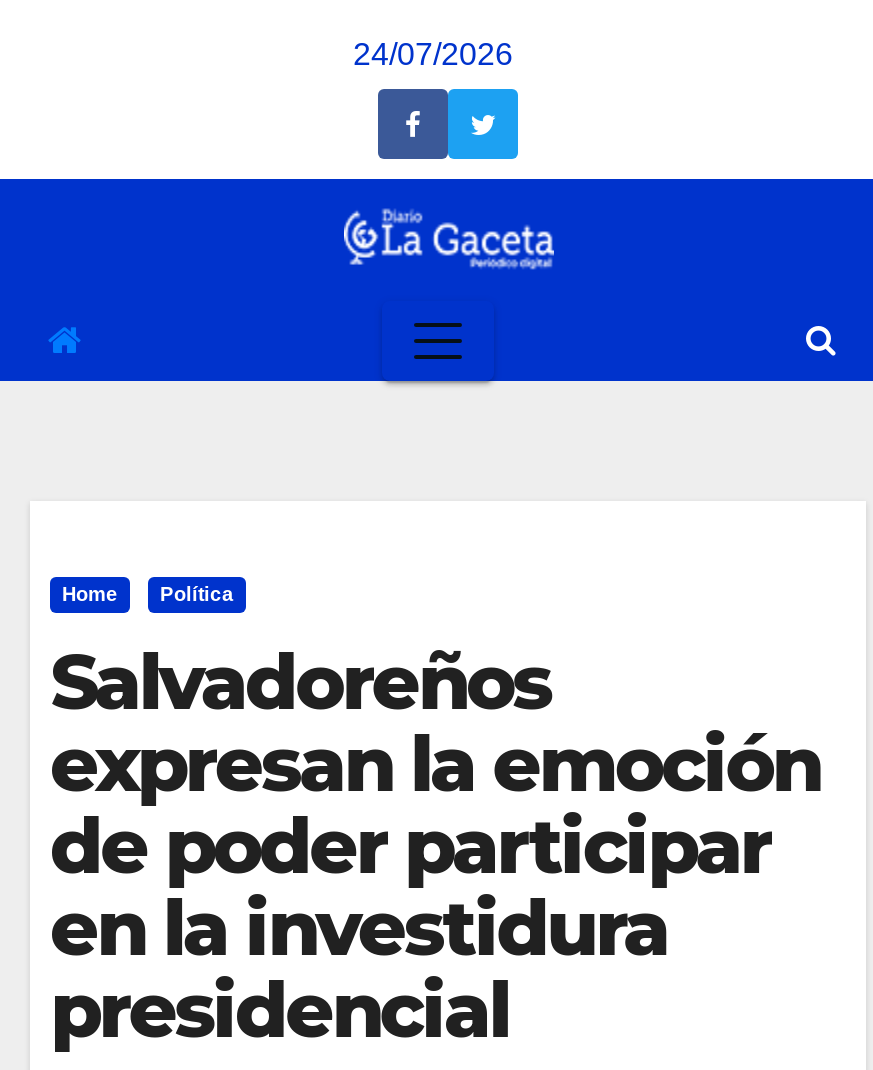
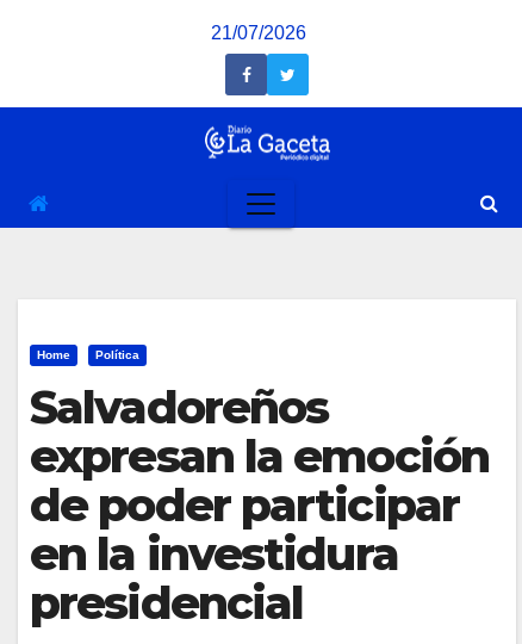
- 24/07/2026
+ 21/07/2026
